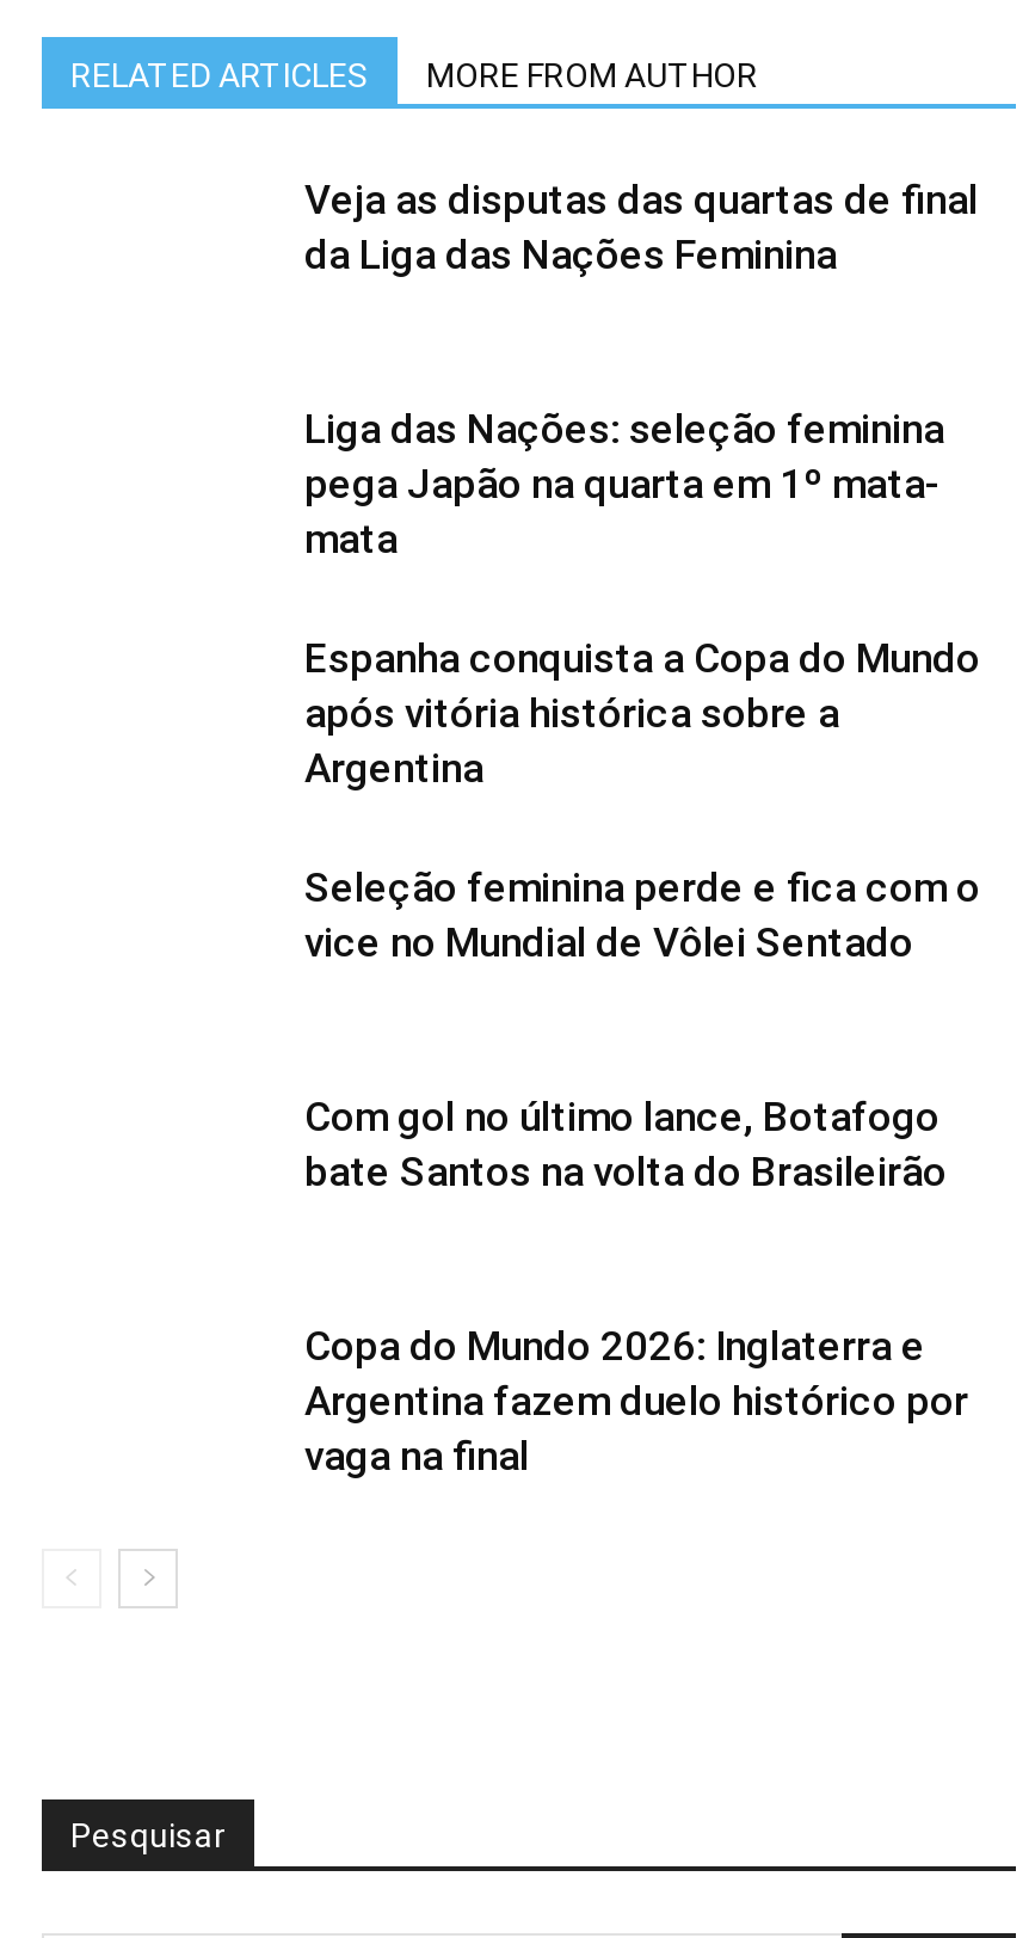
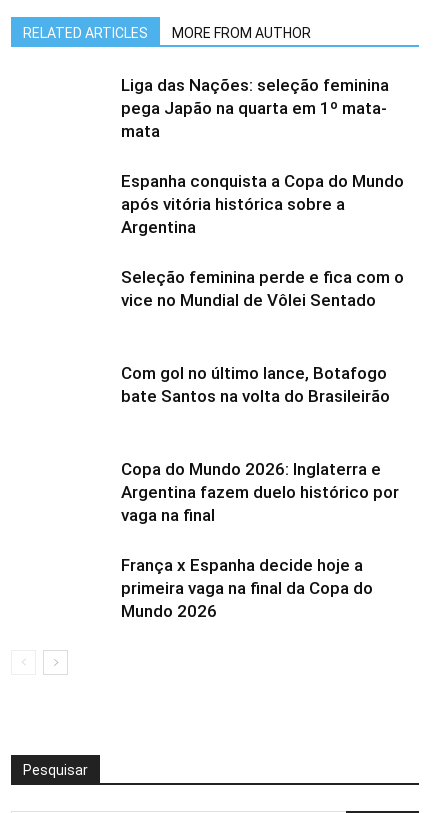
- Veja as disputas das quartas de final
- da Liga das Nações Feminina

moved up: Liga das Nações: seleção feminina | pega Japão na quarta em 1º mata- | mata | ... | Argentina fazem duelo histórico por | vaga na final

+ França x Espanha decide hoje a
+ primeira vaga na final da Copa do
+ Mundo 2026
